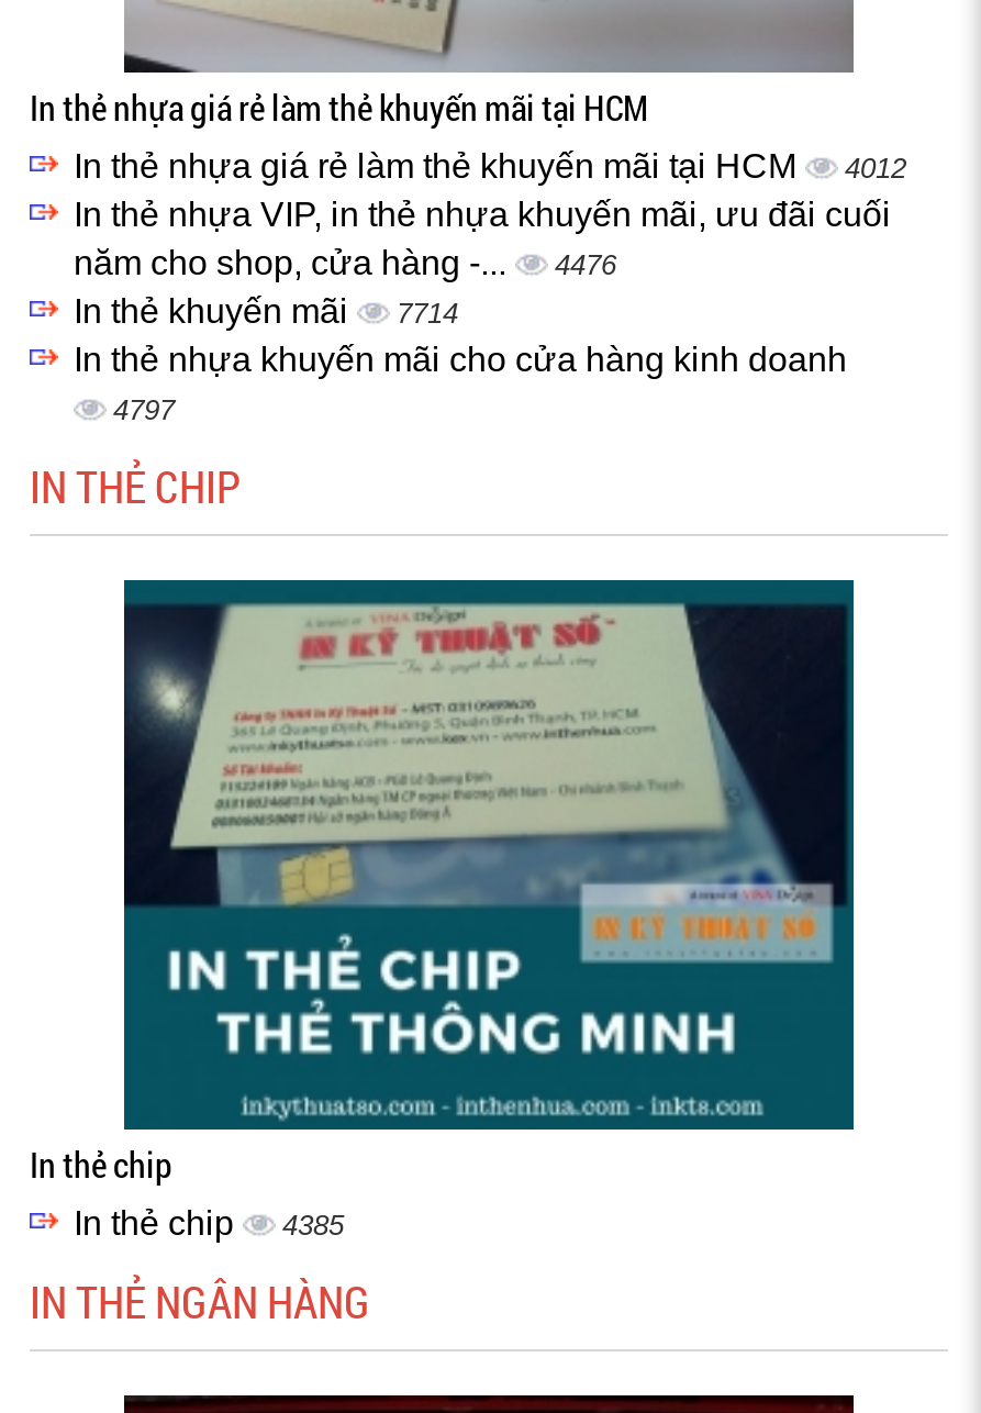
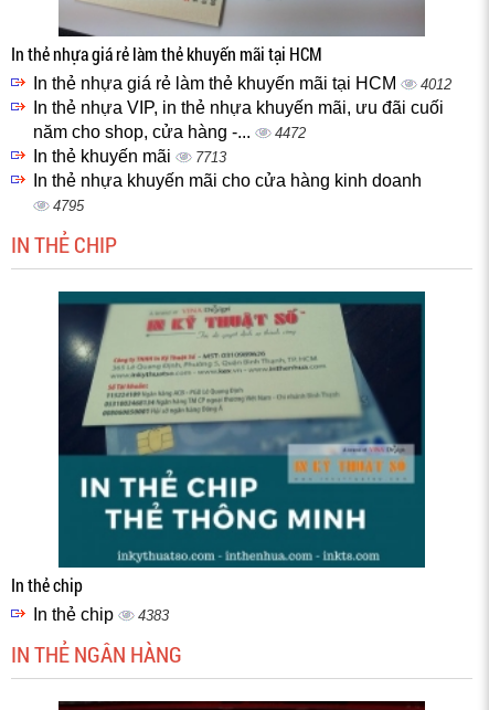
- năm cho shop, cửa hàng -... 4476
+ năm cho shop, cửa hàng -... 4472

- In thẻ khuyến mãi 7714
+ In thẻ khuyến mãi 7713

- 4797
+ 4795

- In thẻ chip 4385
+ In thẻ chip 4383
